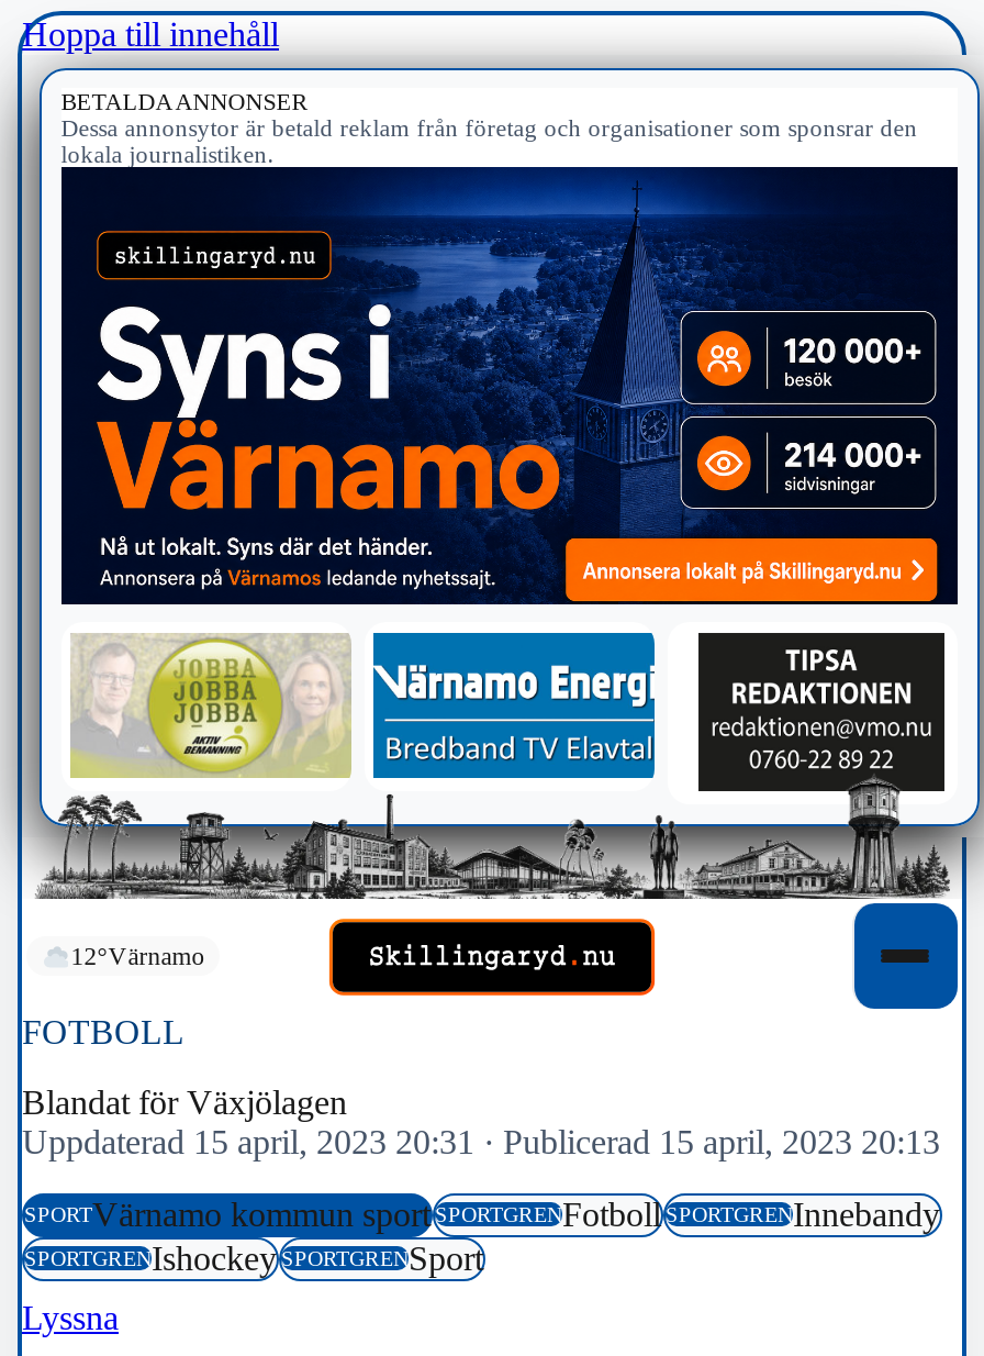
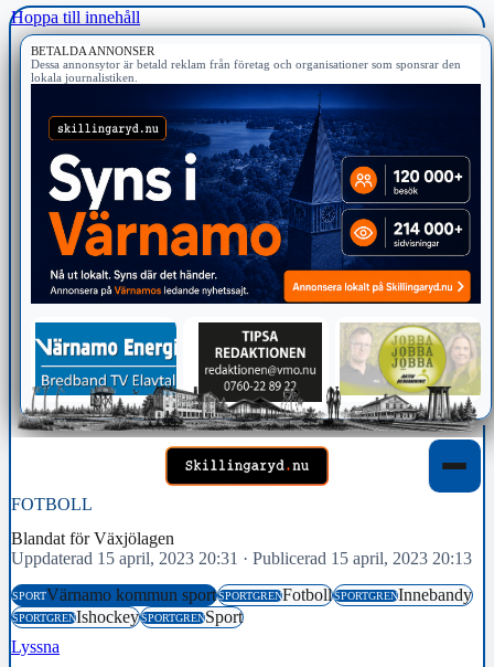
- [image]
+ [image]

- 12°Värnamo
